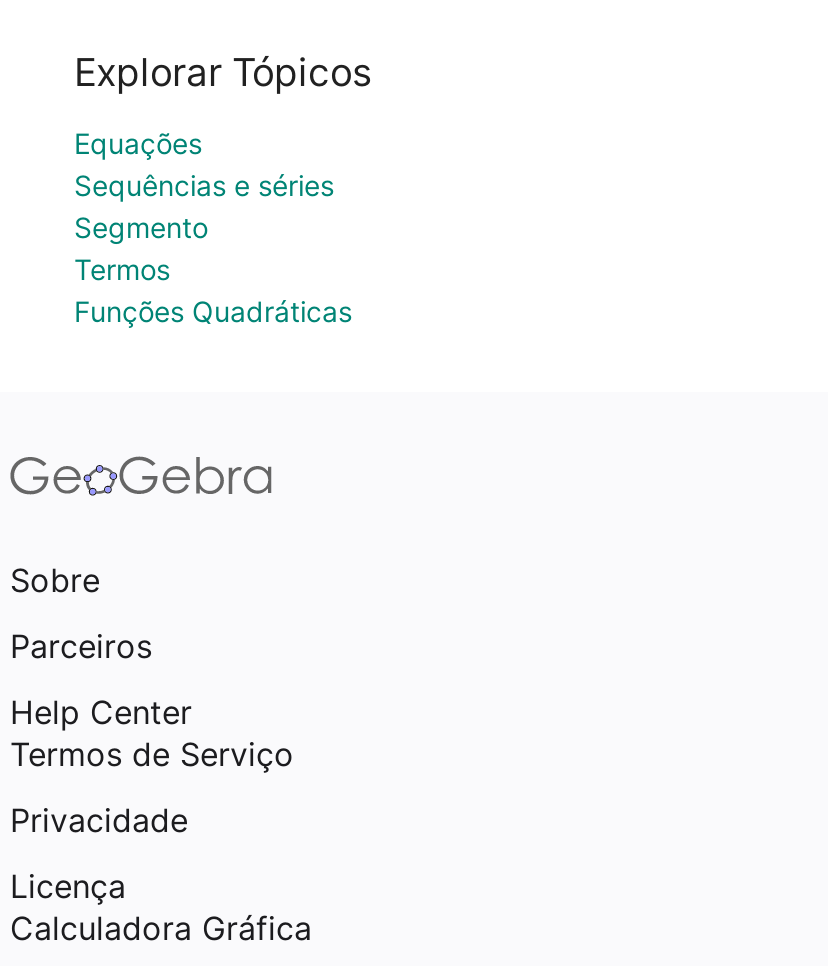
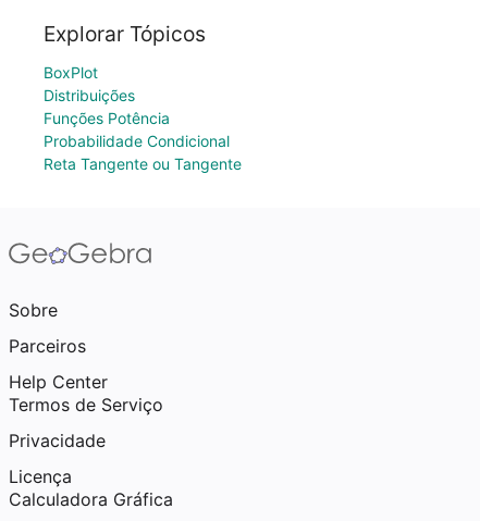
- Equações
- Sequências e séries
- Segmento
- Termos
- Funções Quadráticas
+ BoxPlot
+ Distribuições
+ Funções Potência
+ Probabilidade Condicional
+ Reta Tangente ou Tangente
